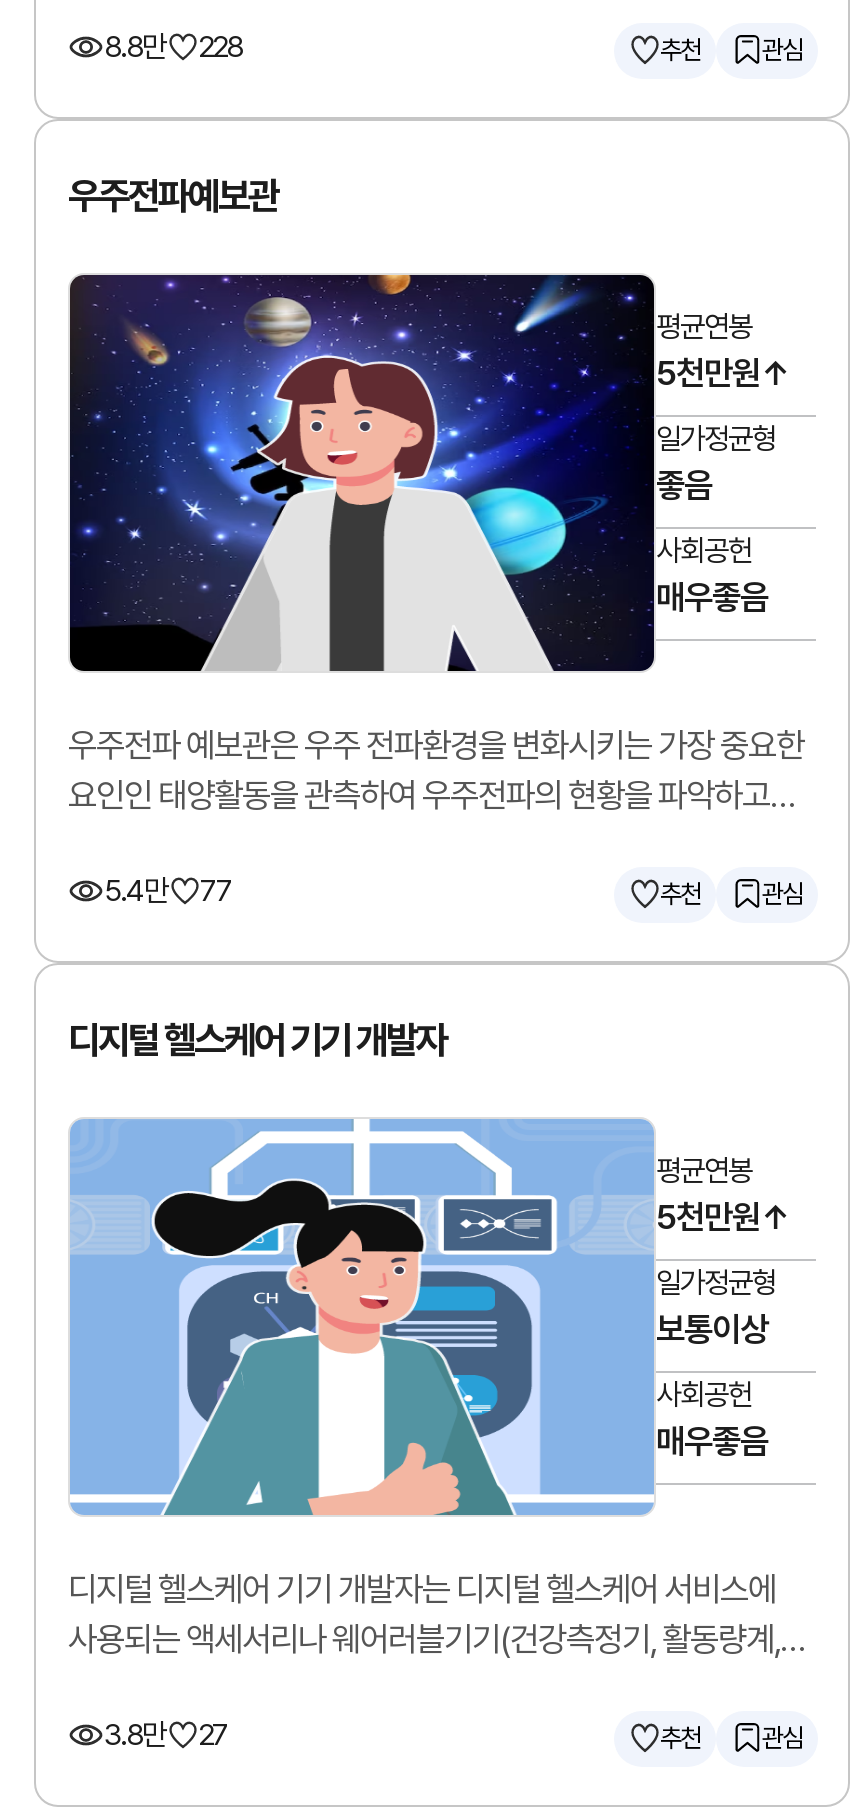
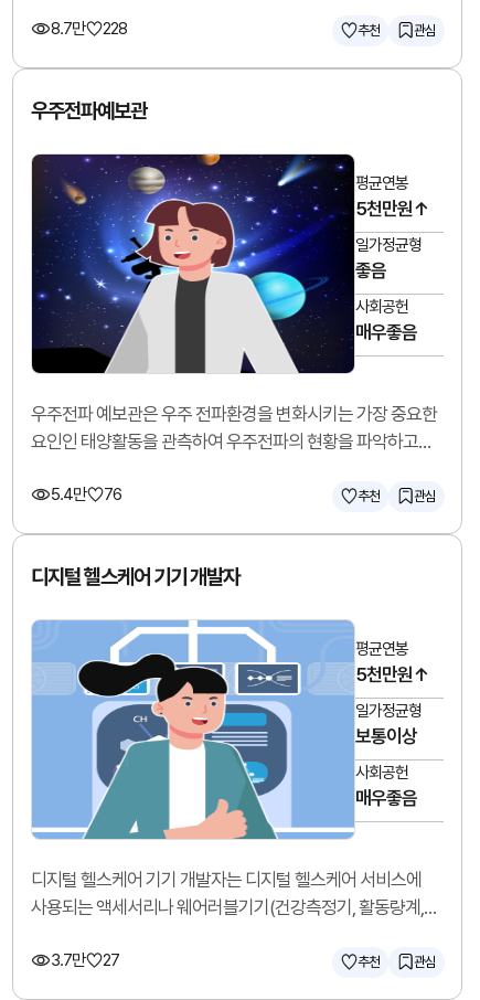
- 8.8만 228
+ 8.7만 228

- 5.4만 77
+ 5.4만 76

- 3.8만 27
+ 3.7만 27
